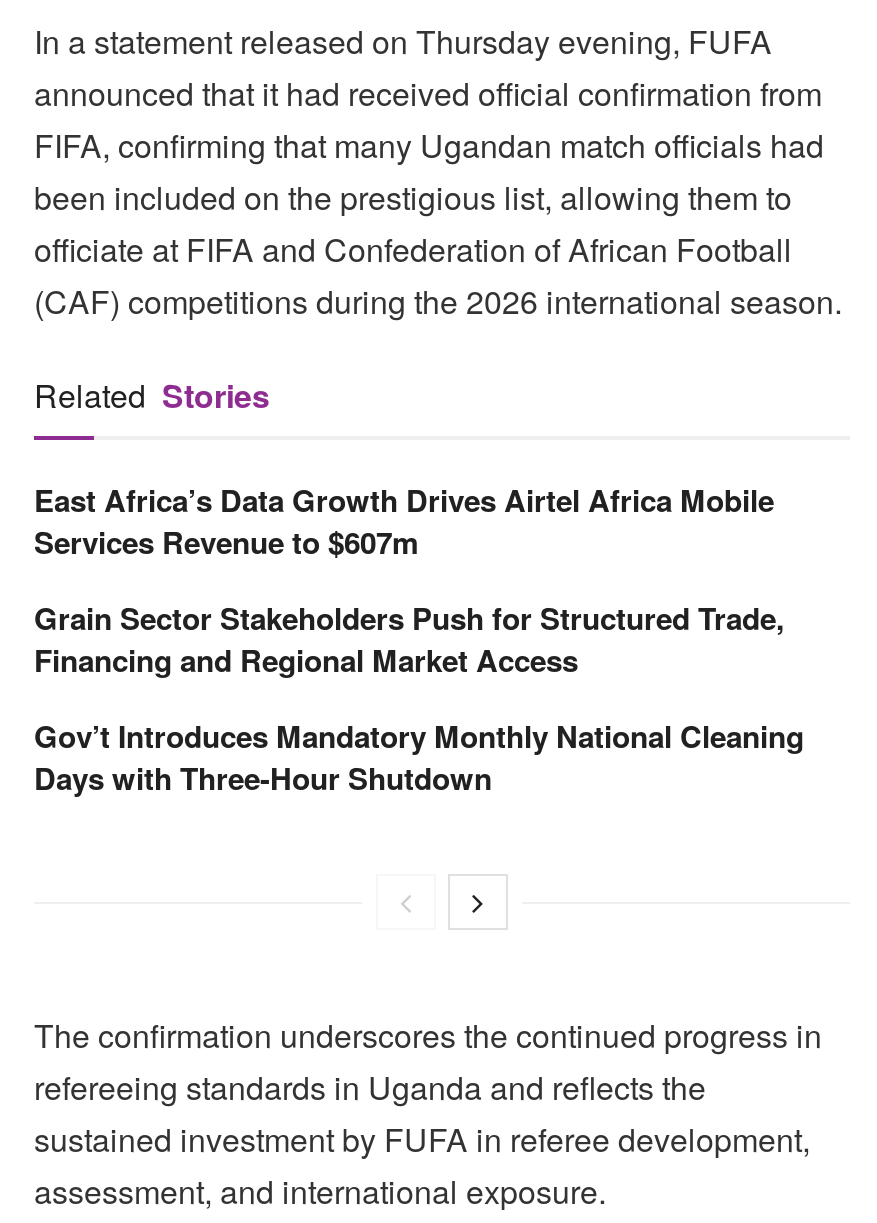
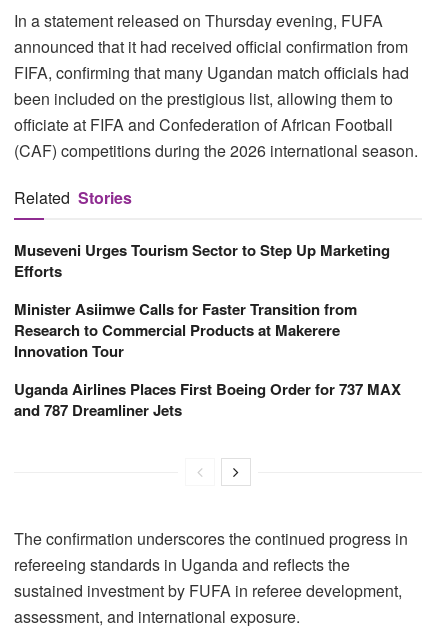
- East Africa’s Data Growth Drives Airtel Africa Mobile
- Services Revenue to $607m
+ Museveni Urges Tourism Sector to Step Up Marketing
+ Efforts

- Grain Sector Stakeholders Push for Structured Trade,
- Financing and Regional Market Access
+ Minister Asiimwe Calls for Faster Transition from
+ Research to Commercial Products at Makerere
+ Innovation Tour

- Gov’t Introduces Mandatory Monthly National Cleaning
- Days with Three-Hour Shutdown
+ Uganda Airlines Places First Boeing Order for 737 MAX
+ and 787 Dreamliner Jets
